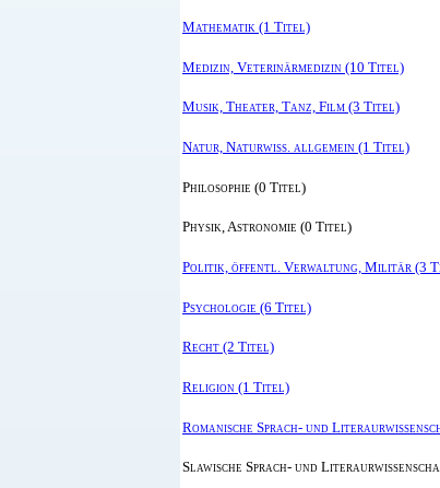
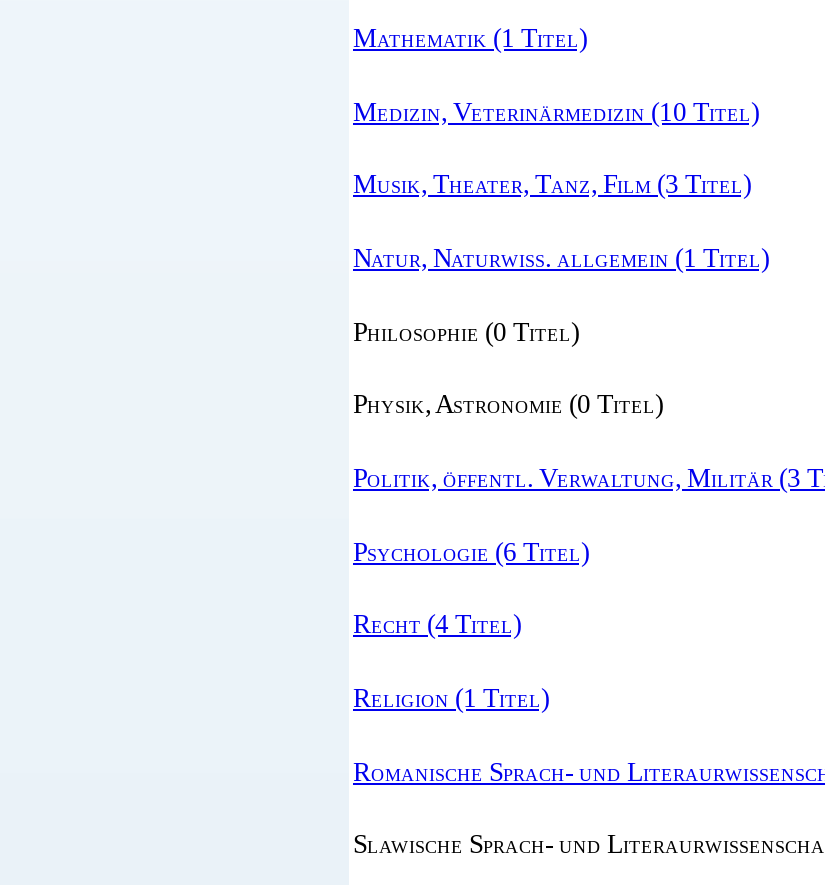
- Recht (2 Titel)
+ Recht (4 Titel)
